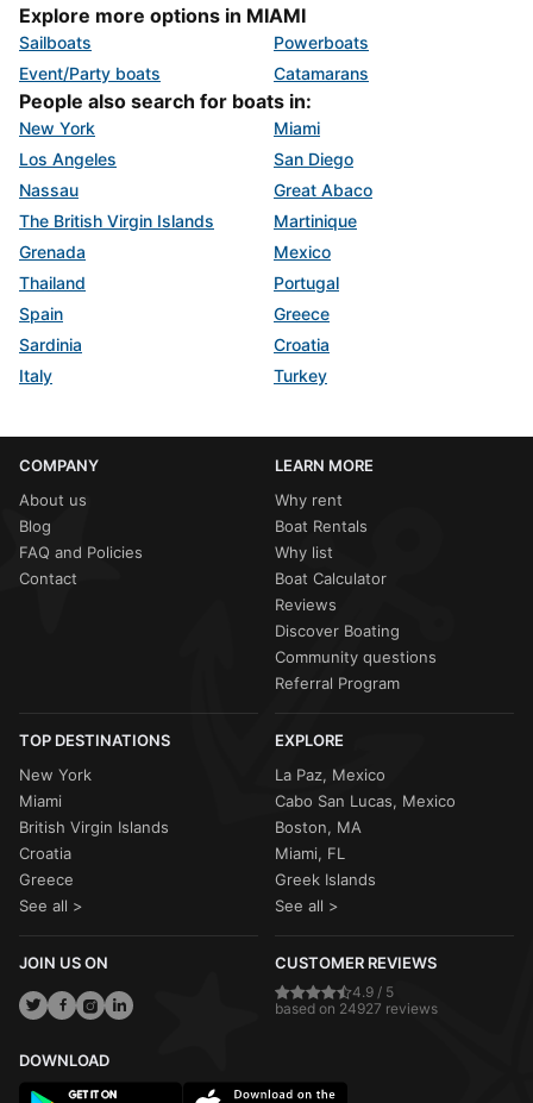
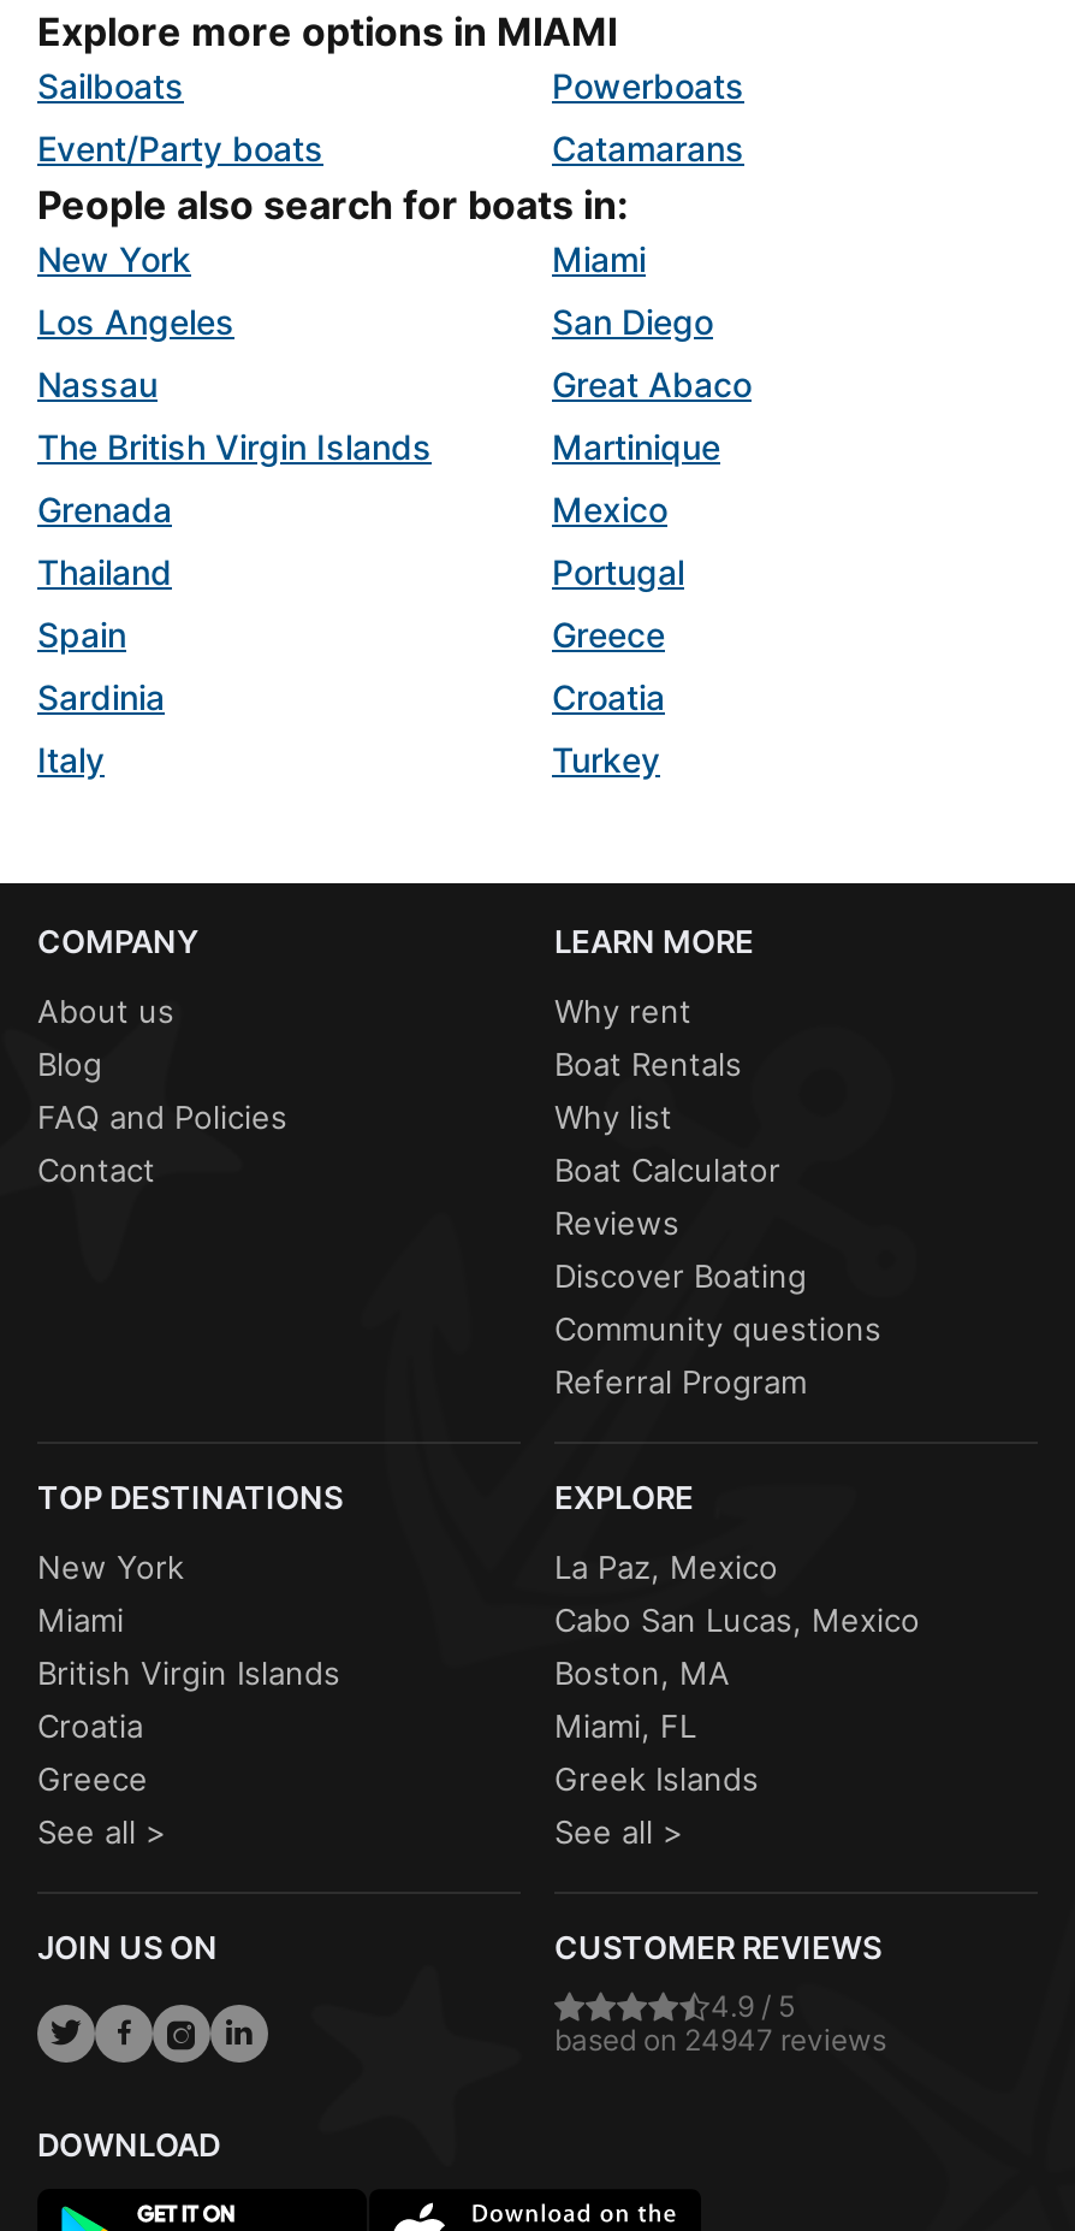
- based on 24927 reviews
+ based on 24947 reviews
